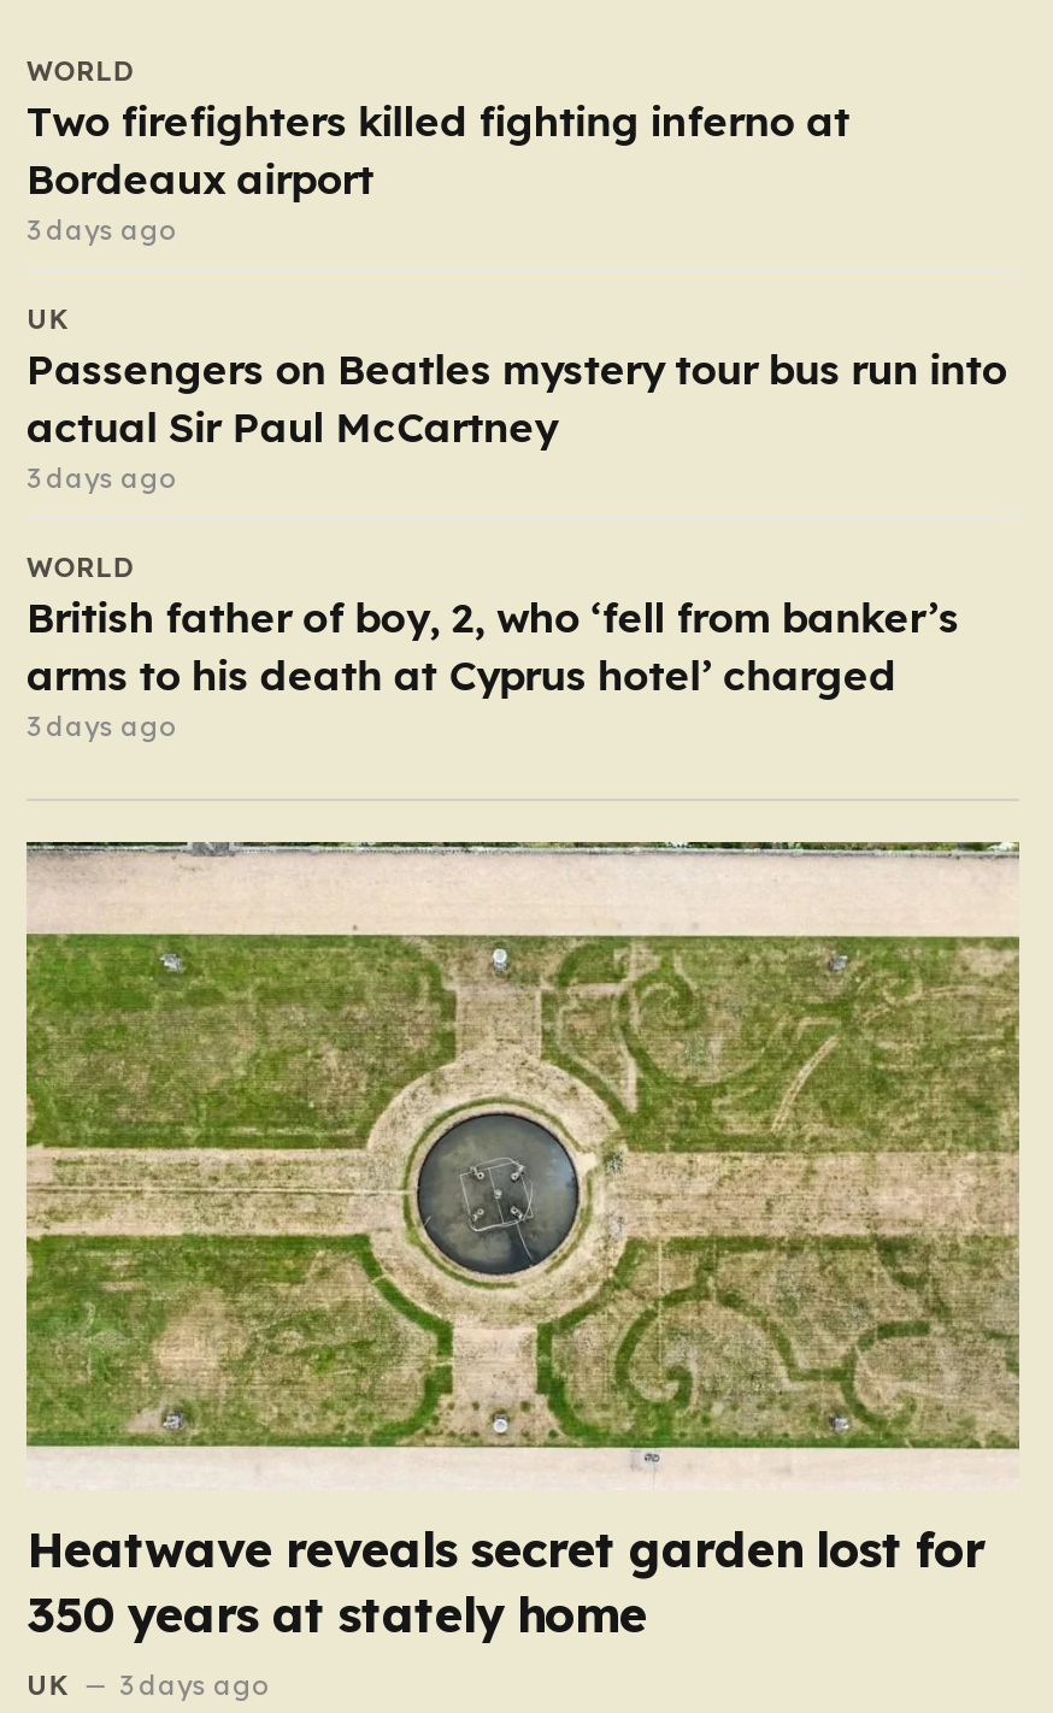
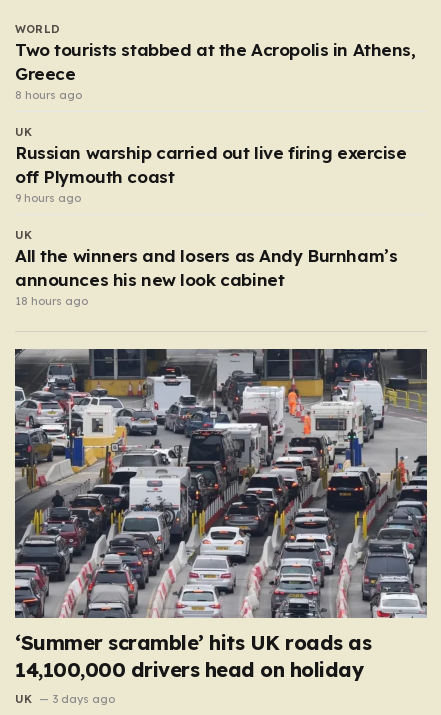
- Two firefighters killed fighting inferno at
- Bordeaux airport
- 3 days ago
+ Two tourists stabbed at the Acropolis in Athens,
+ Greece
+ 8 hours ago

- Passengers on Beatles mystery tour bus run into
- actual Sir Paul McCartney
- 3 days ago
+ Russian warship carried out live firing exercise
+ off Plymouth coast
+ 9 hours ago

- WORLD
- British father of boy, 2, who ‘fell from banker’s
- arms to his death at Cyprus hotel’ charged
- 3 days ago
+ UK
+ All the winners and losers as Andy Burnham’s
+ announces his new look cabinet
+ 18 hours ago

- [image]
- Heatwave reveals secret garden lost for
- 350 years at stately home
+ [image]
+ ‘Summer scramble’ hits UK roads as
+ 14,100,000 drivers head on holiday
